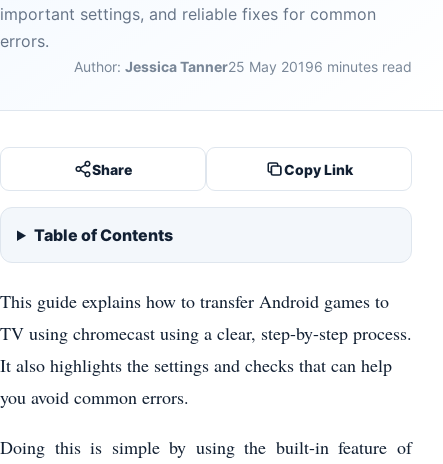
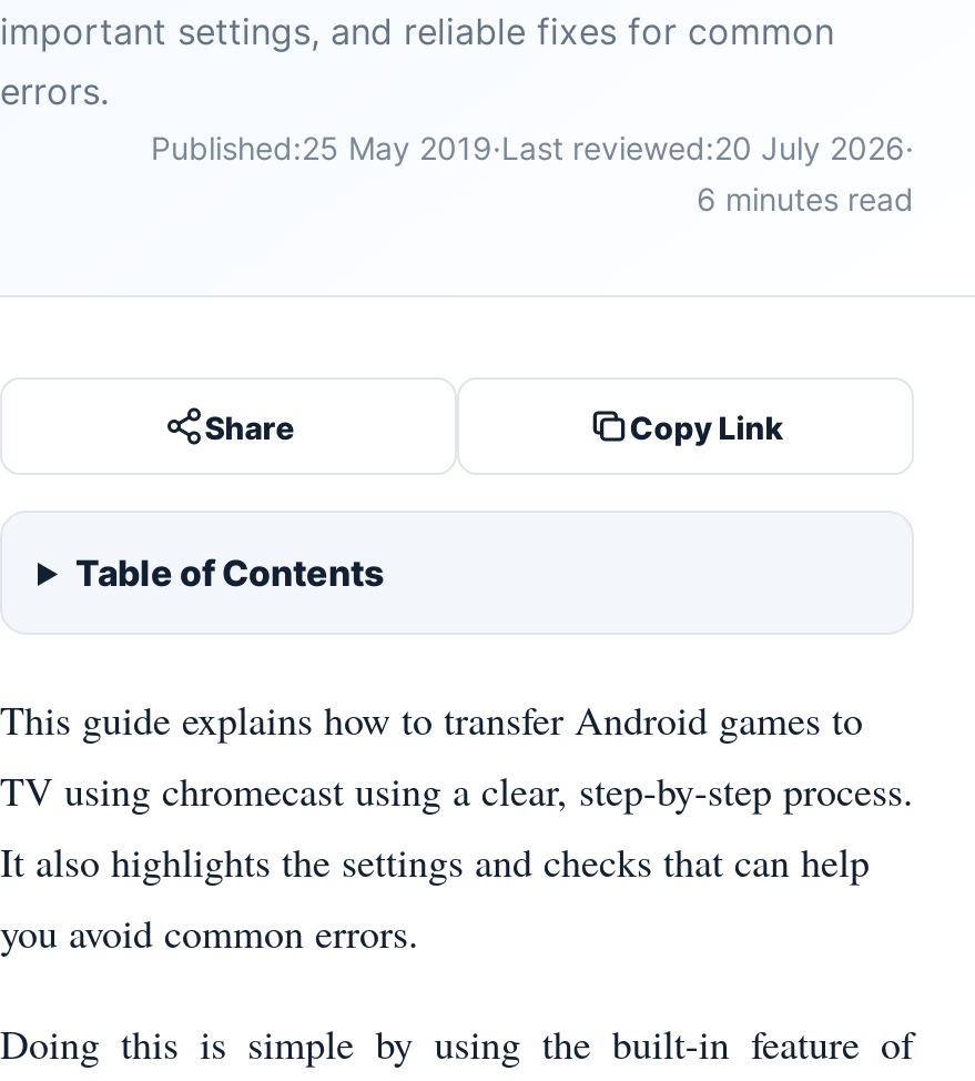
- Author: Jessica Tanner25 May 20196 minutes read
+ Published:25 May 2019·Last reviewed:20 July 2026·
+ 6 minutes read
